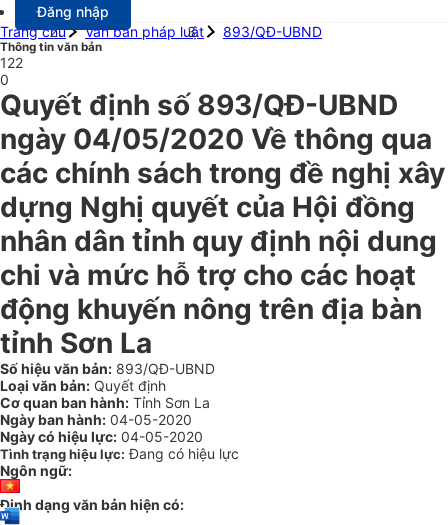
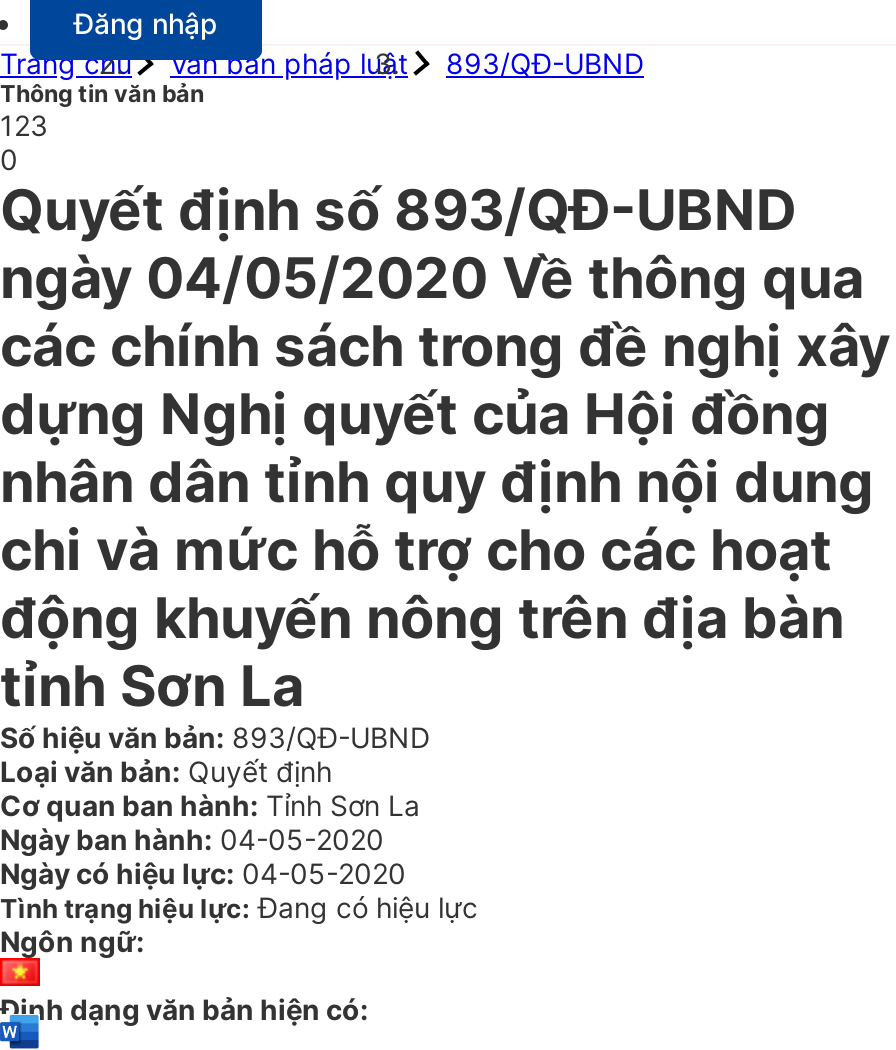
- 122
+ 123
